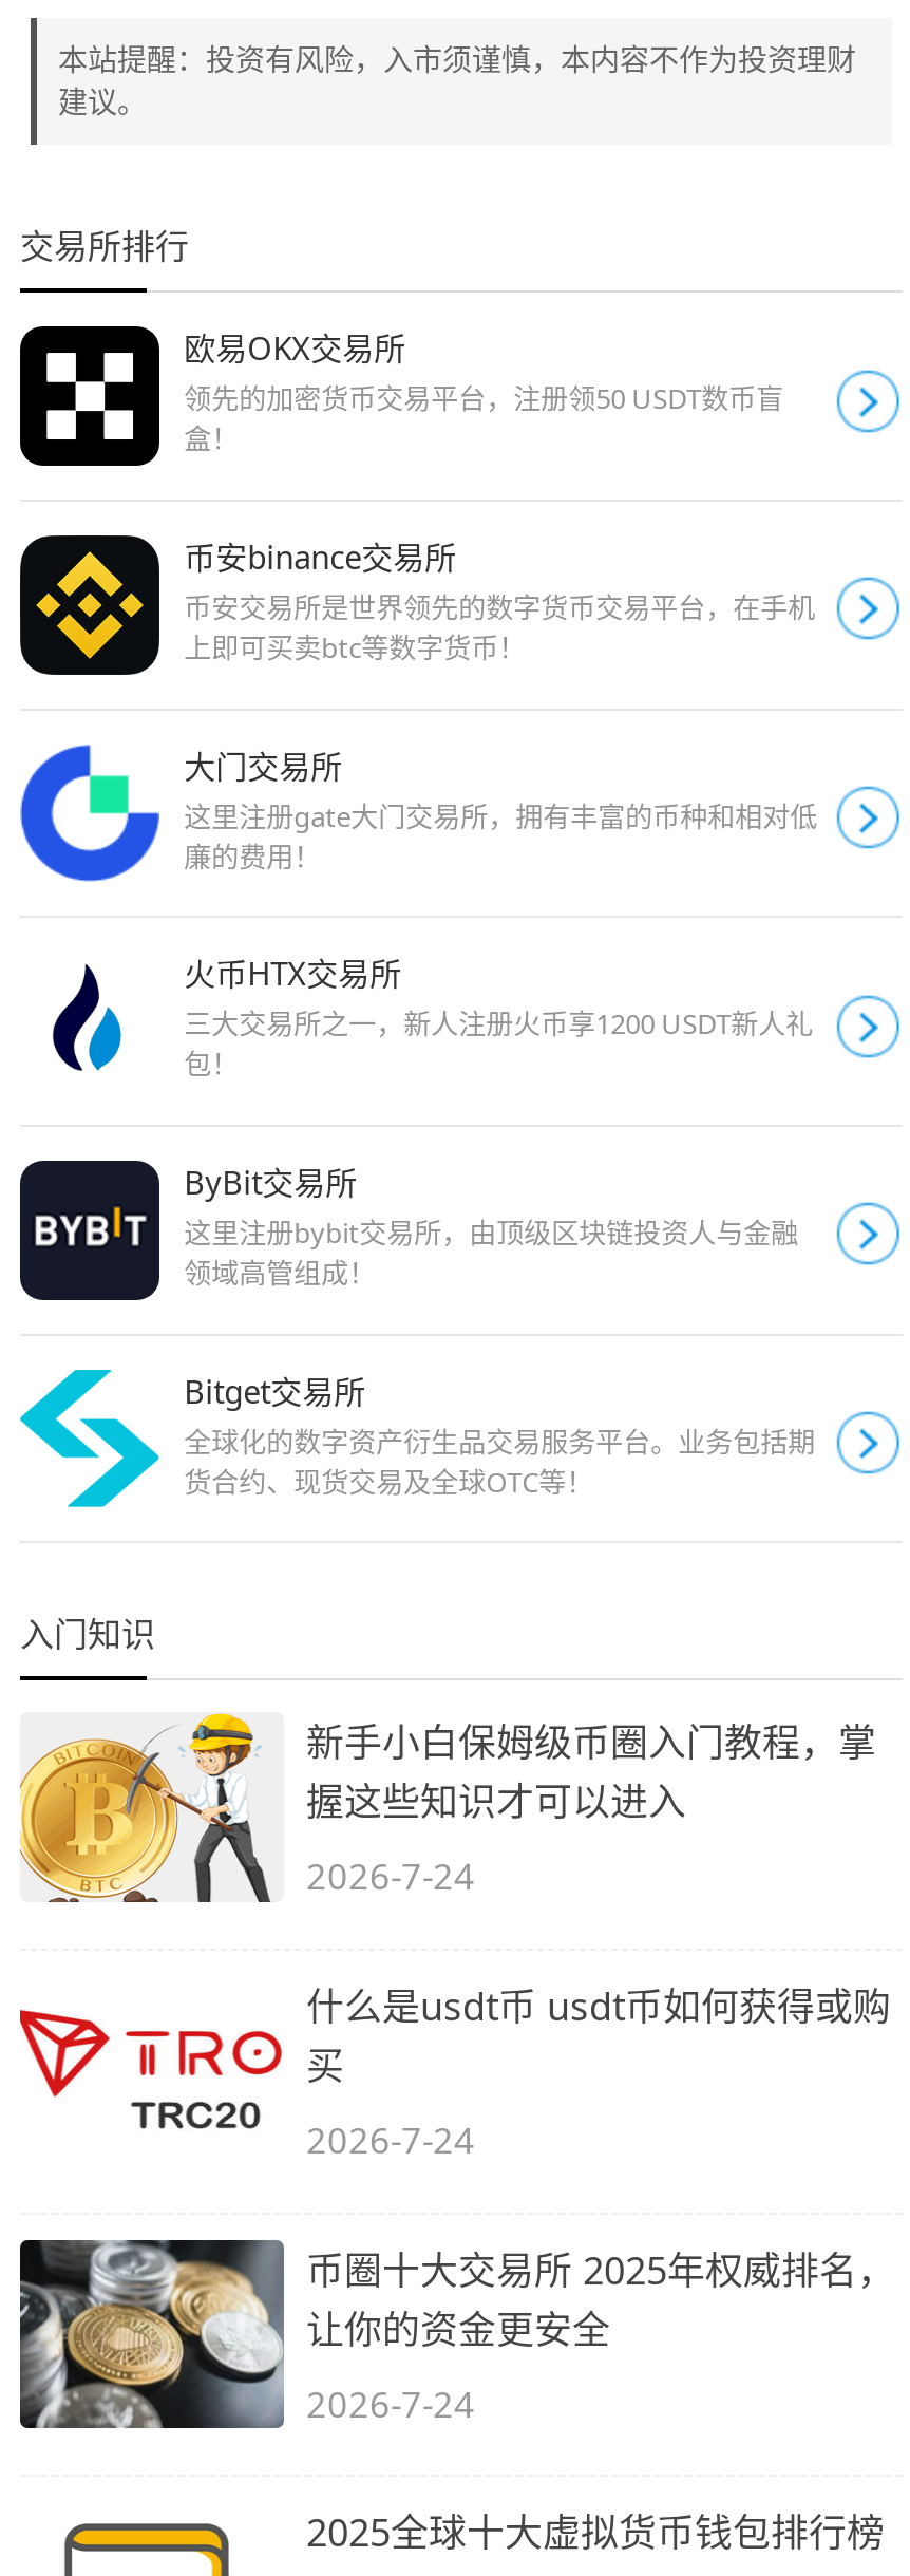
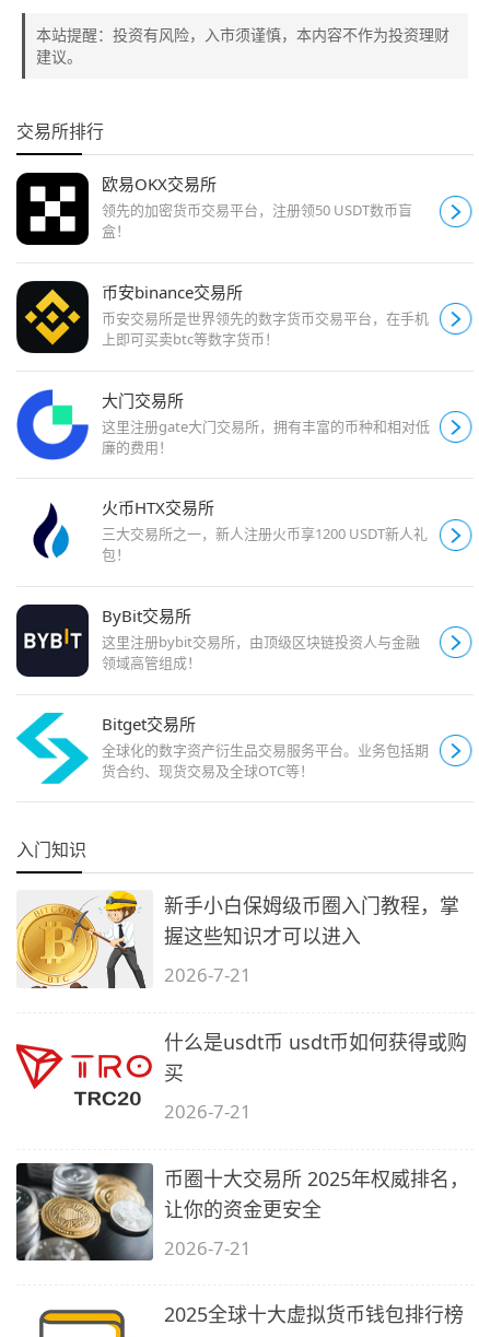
- 2026-7-24
+ 2026-7-21

- 2026-7-24
+ 2026-7-21

- 2026-7-24
+ 2026-7-21
